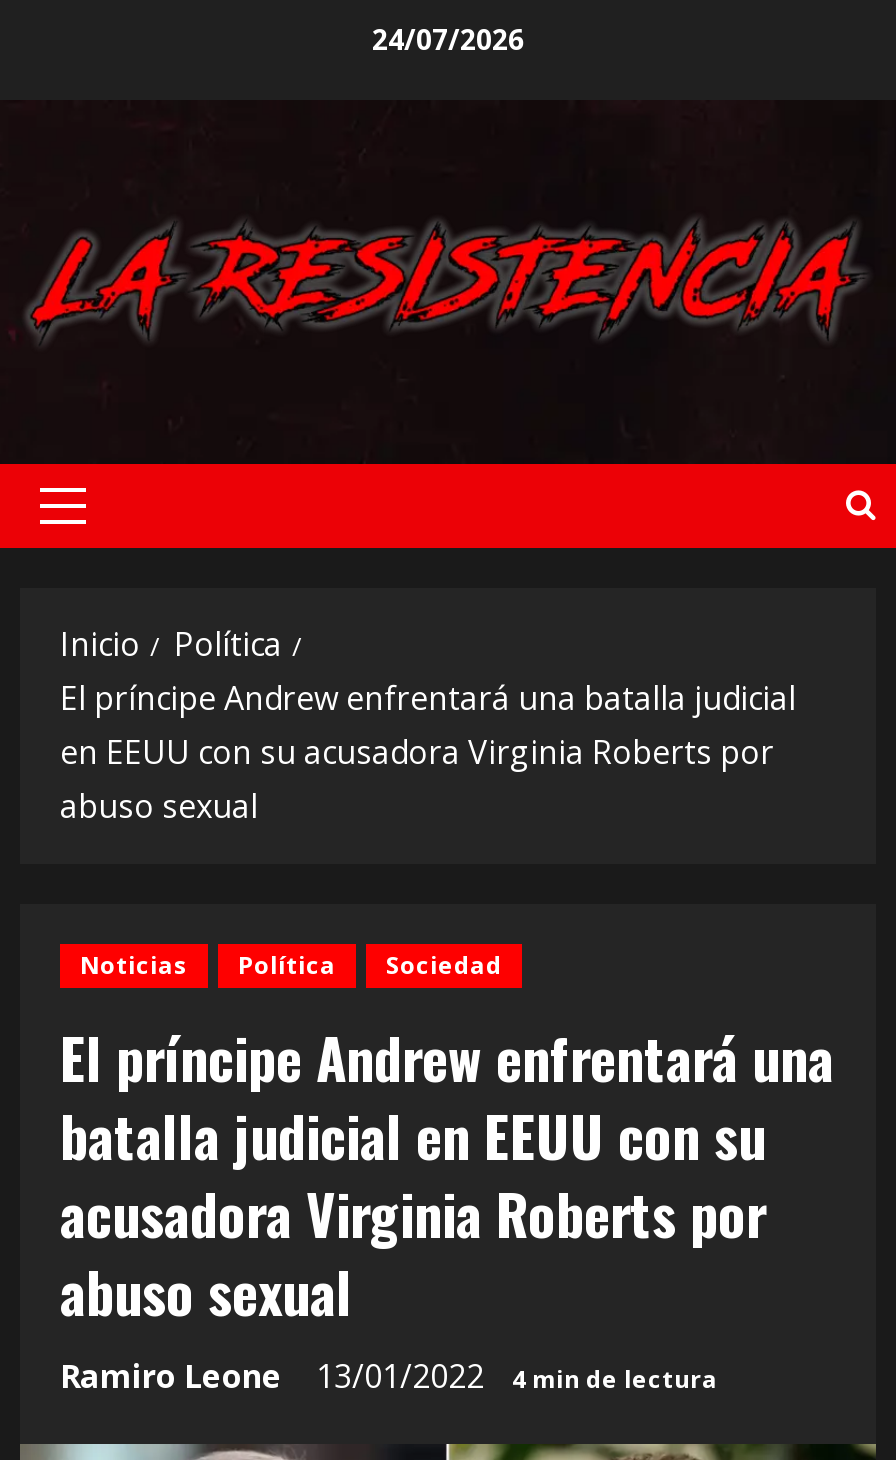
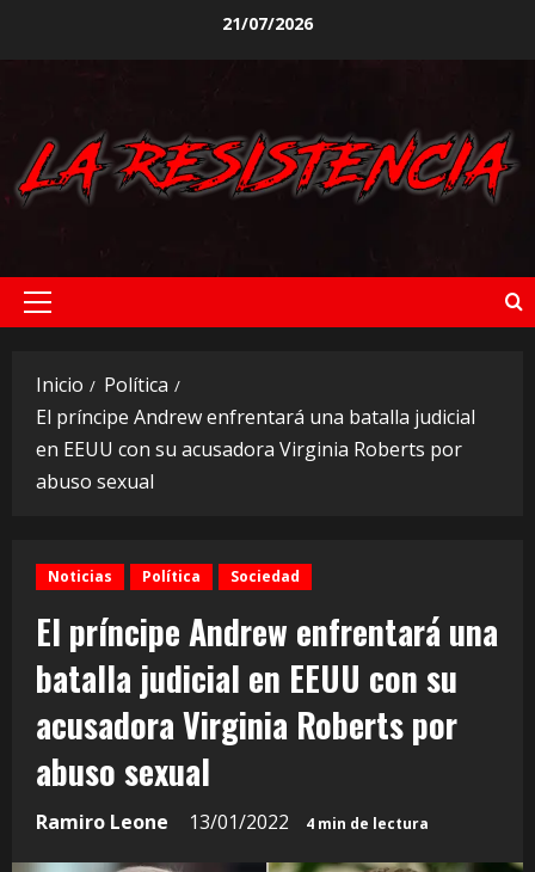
- 24/07/2026
+ 21/07/2026
